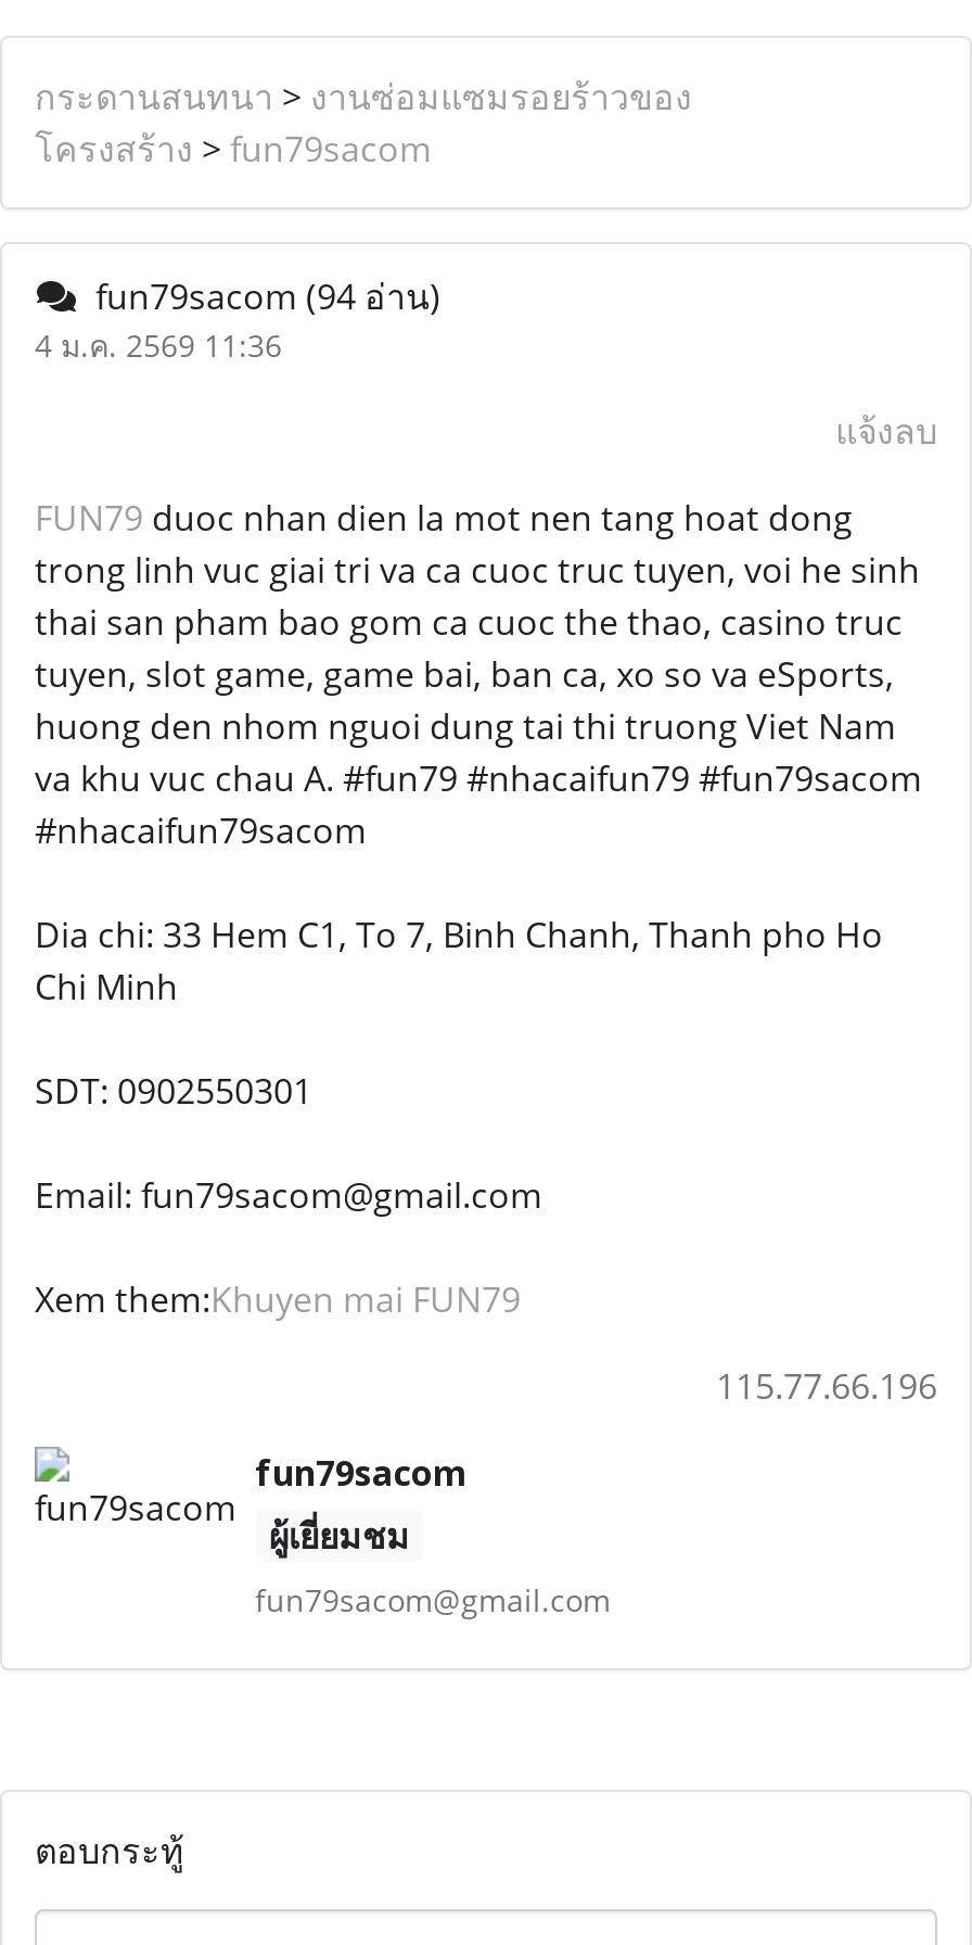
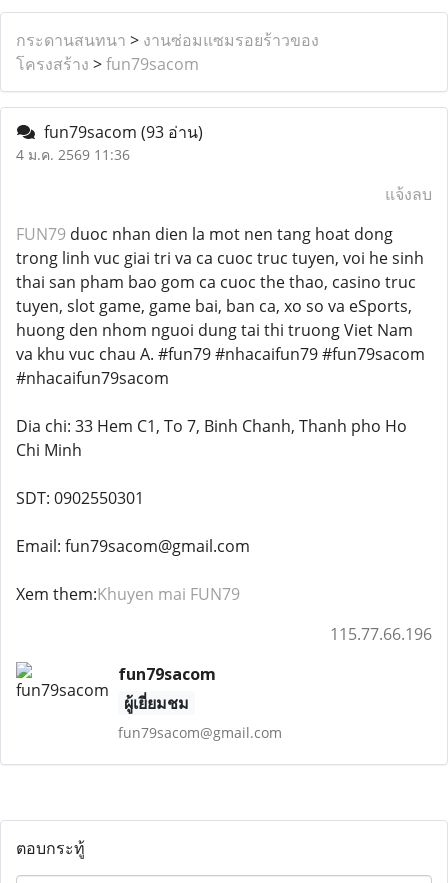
- fun79sacom (94 อ่าน)
+ fun79sacom (93 อ่าน)
